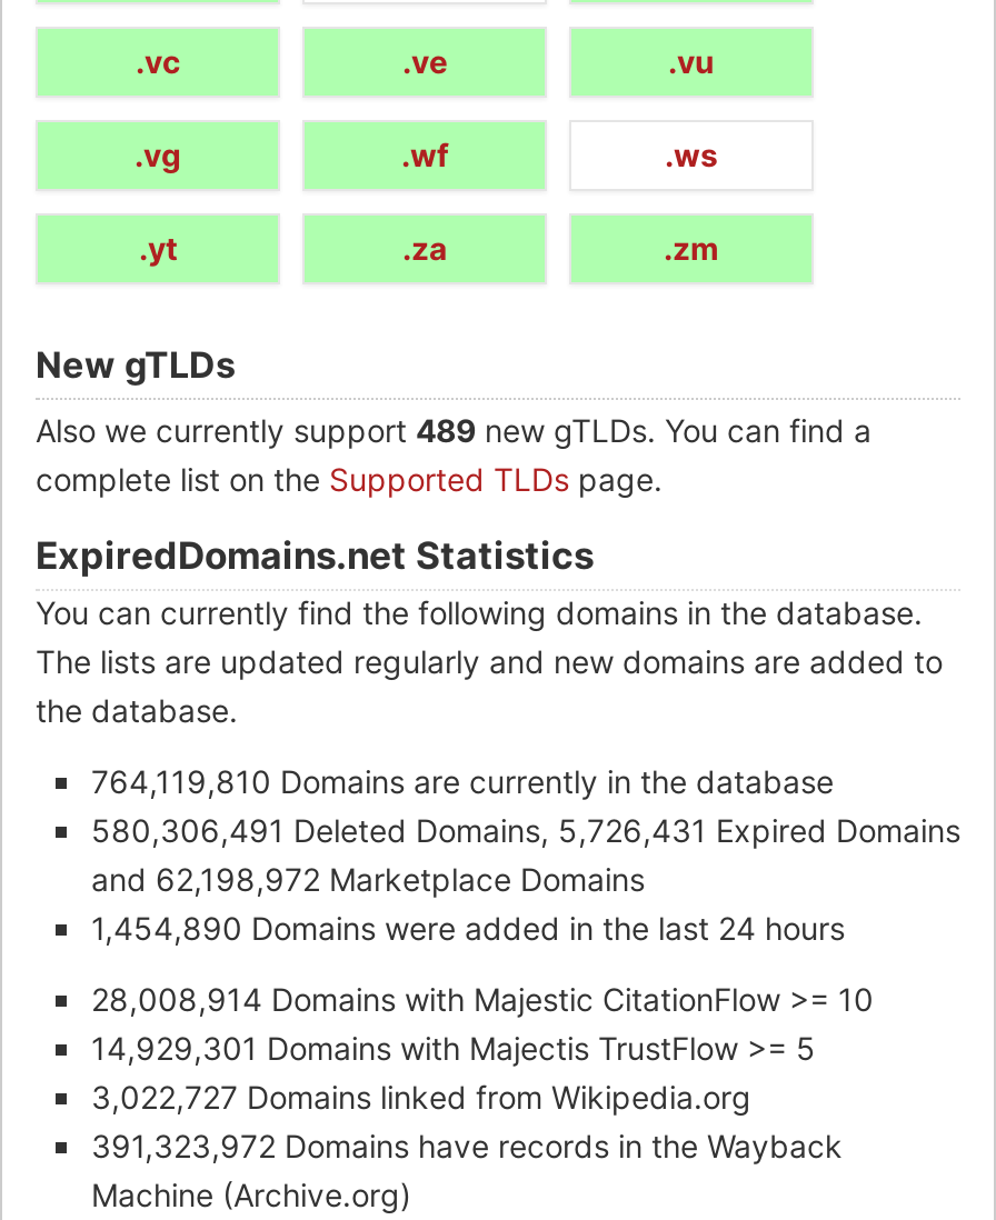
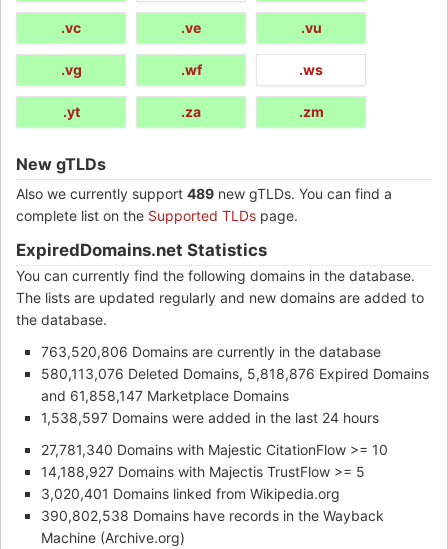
- 764,119,810 Domains are currently in the database
+ 763,520,806 Domains are currently in the database

- 580,306,491 Deleted Domains, 5,726,431 Expired Domains
+ 580,113,076 Deleted Domains, 5,818,876 Expired Domains

- and 62,198,972 Marketplace Domains
+ and 61,858,147 Marketplace Domains

- 1,454,890 Domains were added in the last 24 hours
+ 1,538,597 Domains were added in the last 24 hours

- 28,008,914 Domains with Majestic CitationFlow >= 10
+ 27,781,340 Domains with Majestic CitationFlow >= 10

- 14,929,301 Domains with Majectis TrustFlow >= 5
+ 14,188,927 Domains with Majectis TrustFlow >= 5

- 3,022,727 Domains linked from Wikipedia.org
+ 3,020,401 Domains linked from Wikipedia.org

- 391,323,972 Domains have records in the Wayback
+ 390,802,538 Domains have records in the Wayback
